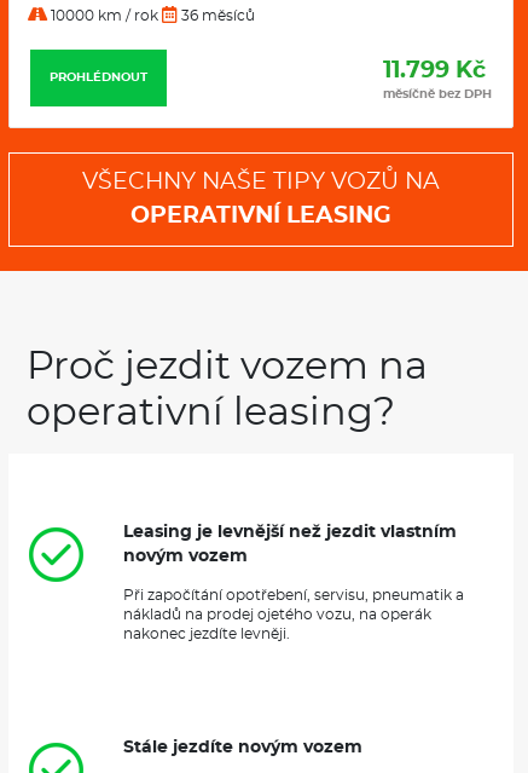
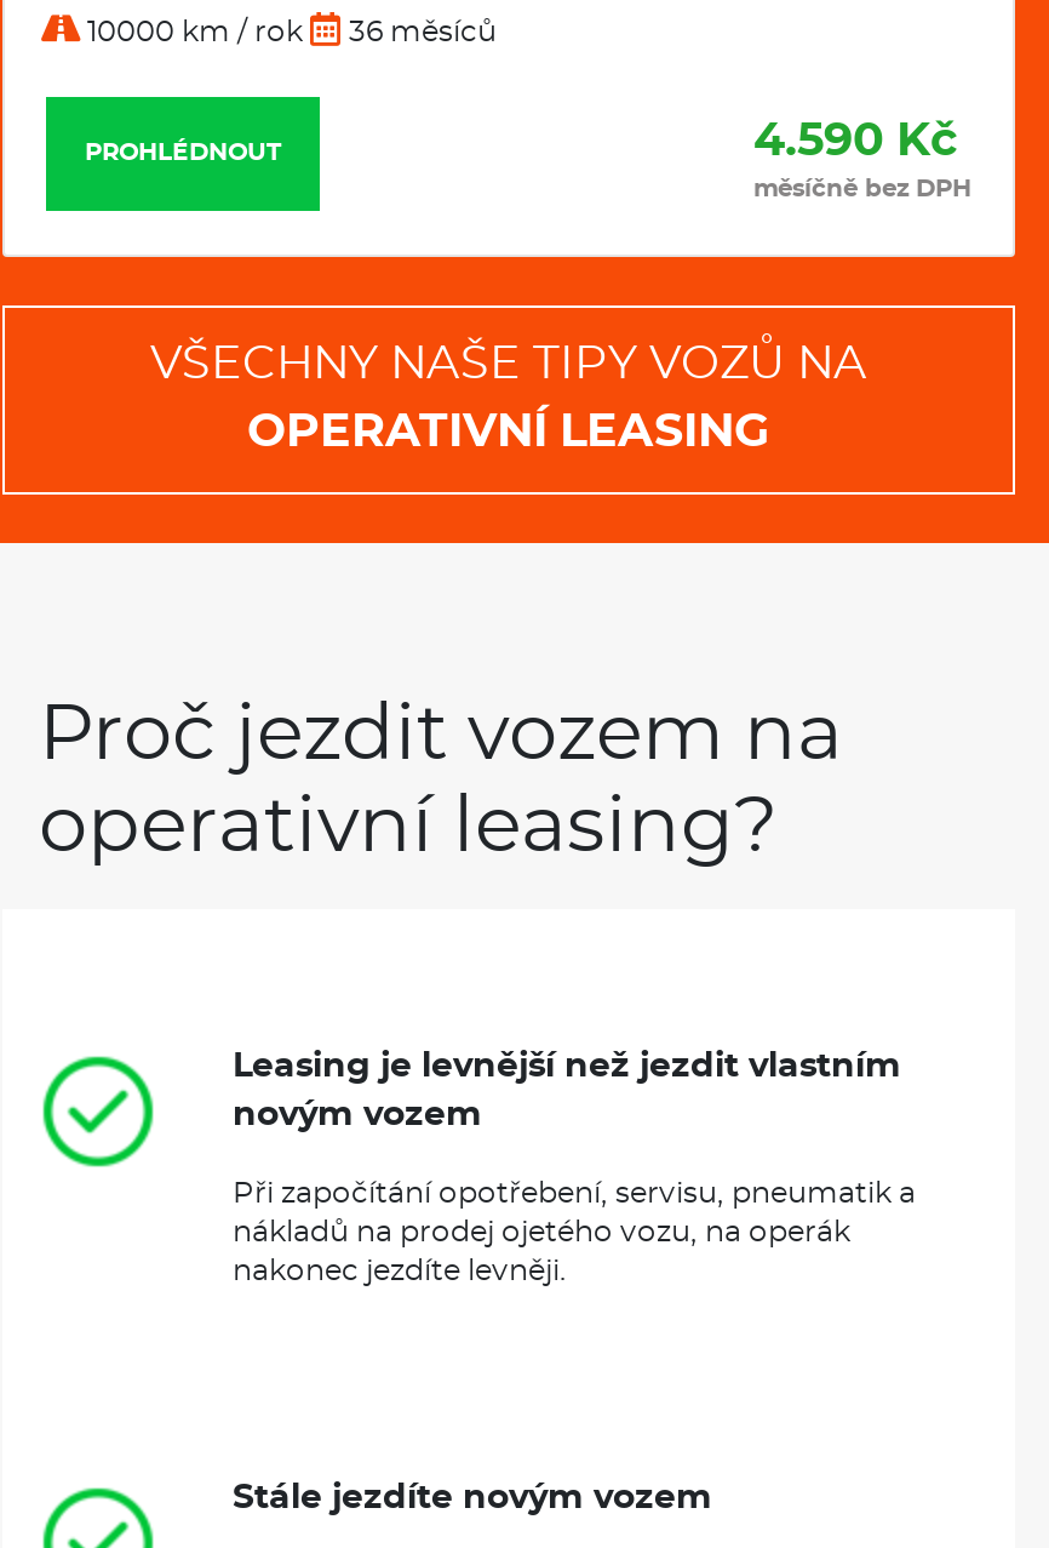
- 11.799 Kč
+ 4.590 Kč
